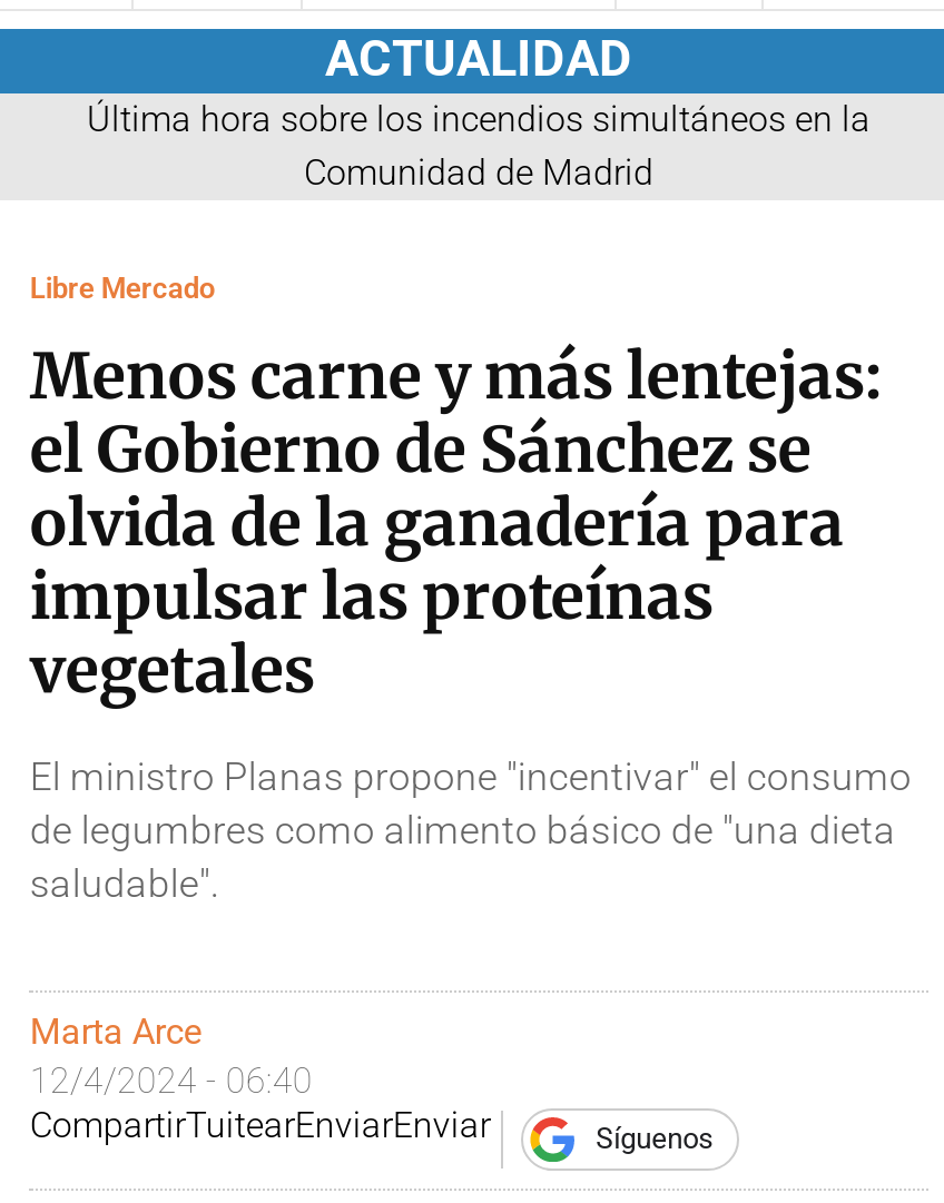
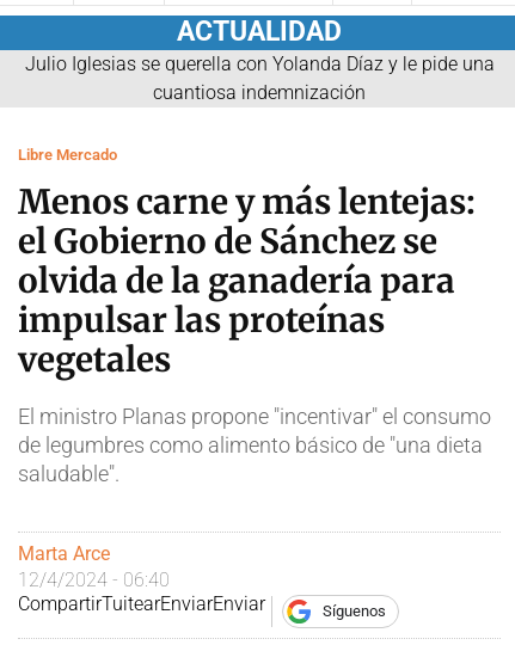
- Última hora sobre los incendios simultáneos en la
- Comunidad de Madrid
+ Julio Iglesias se querella con Yolanda Díaz y le pide una
+ cuantiosa indemnización
